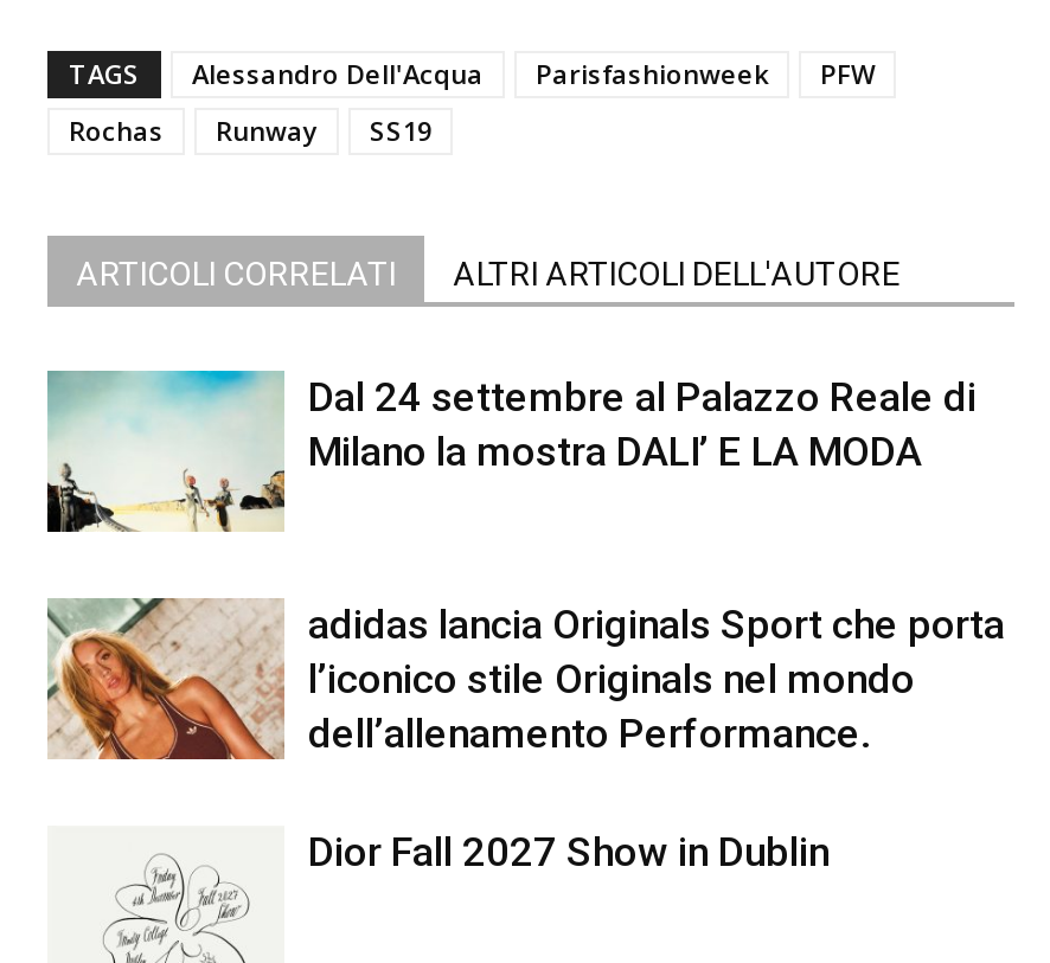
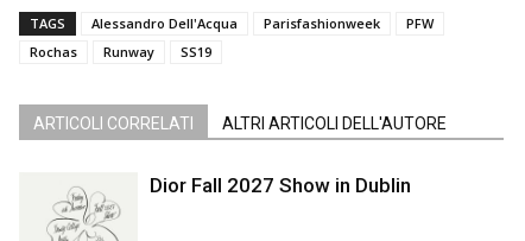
- [image]
- Dal 24 settembre al Palazzo Reale di
- Milano la mostra DALI’ E LA MODA

- [image]
- adidas lancia Originals Sport che porta
- l’iconico stile Originals nel mondo
- dell’allenamento Performance.
